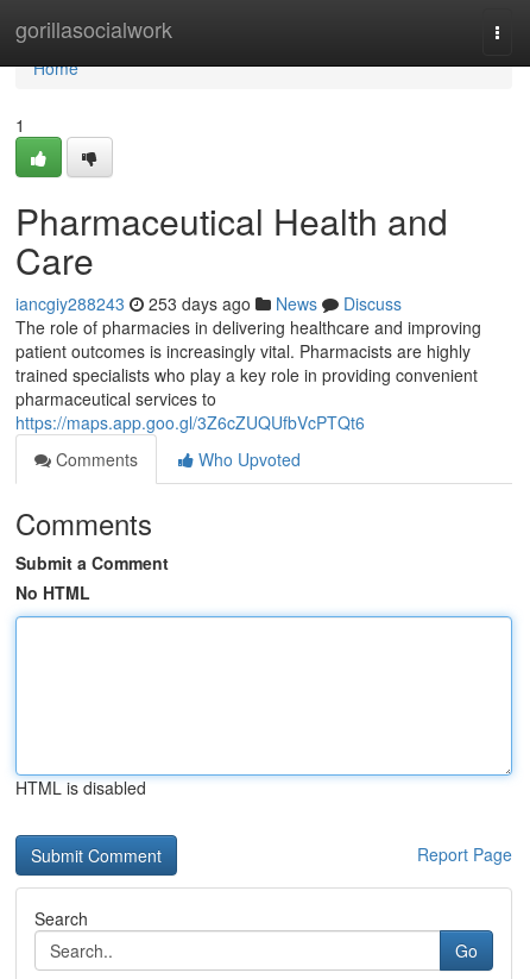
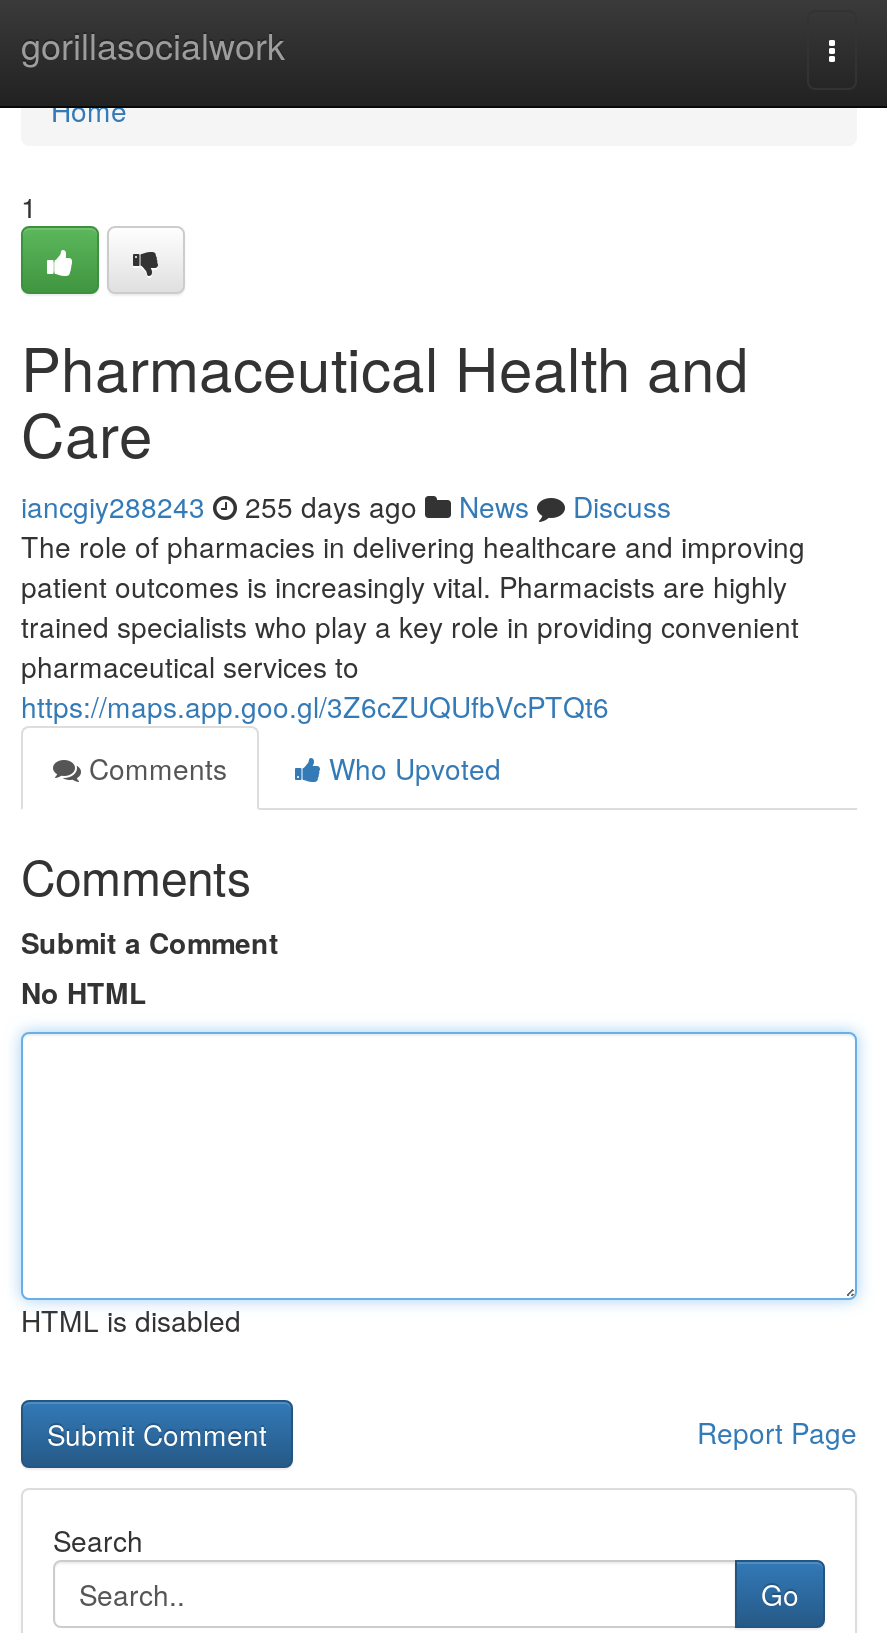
- iancgiy288243 253 days ago News Discuss
+ iancgiy288243 255 days ago News Discuss
